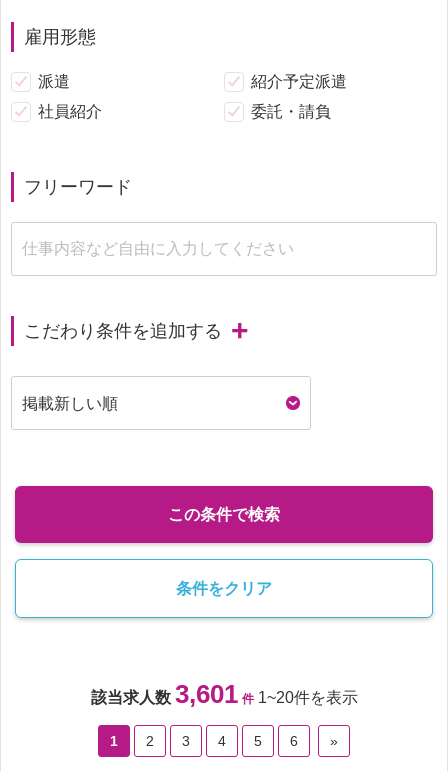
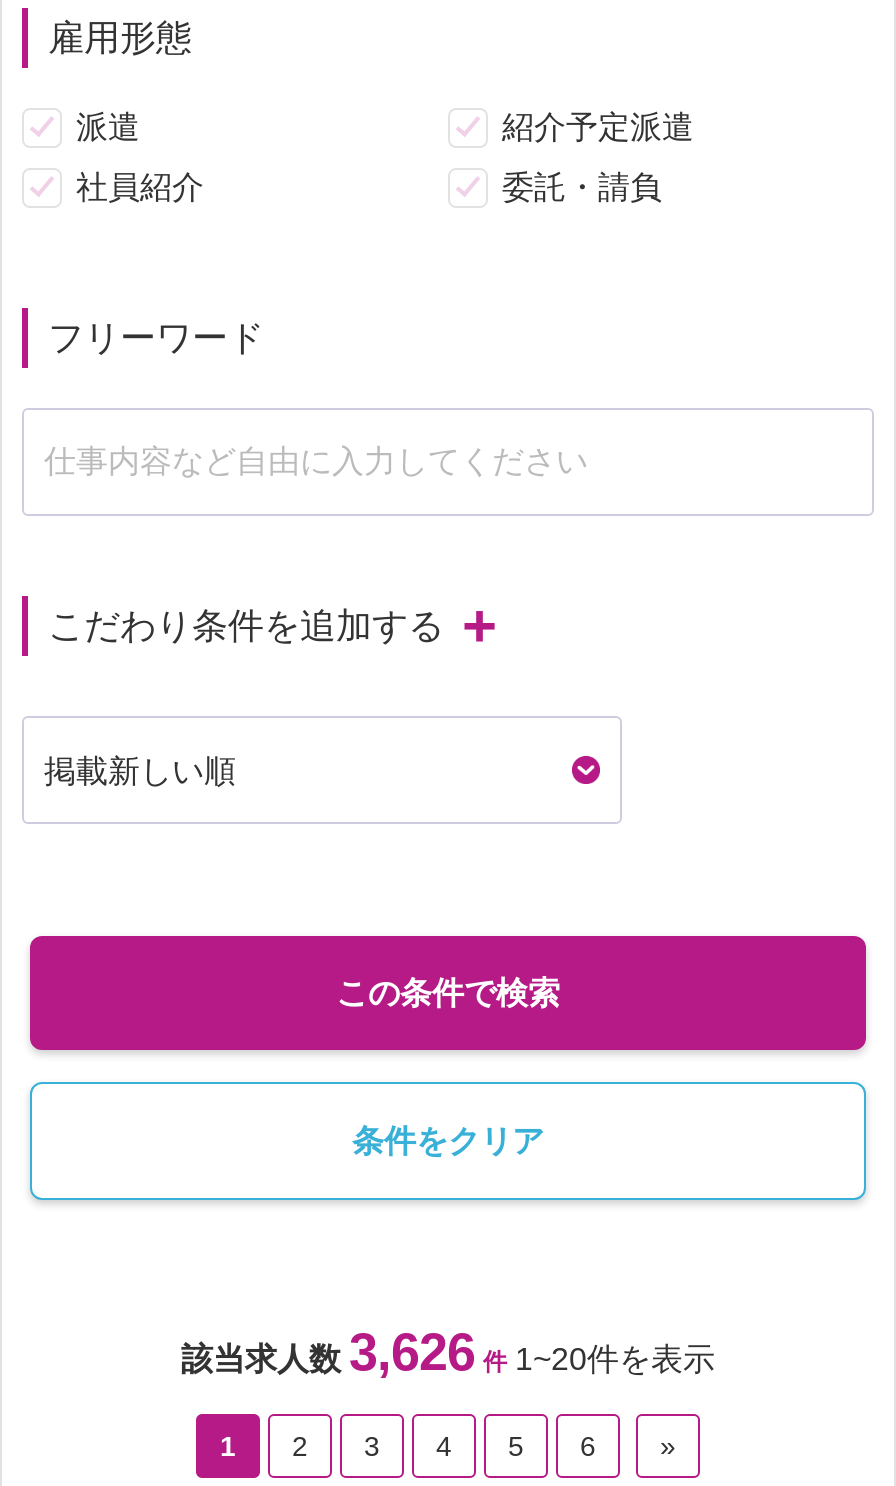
- 該当求人数3,601 件 1~20件を表示
+ 該当求人数3,626 件 1~20件を表示
